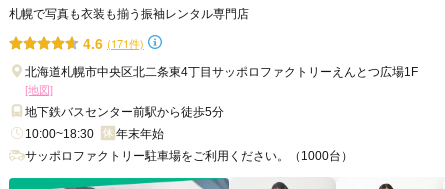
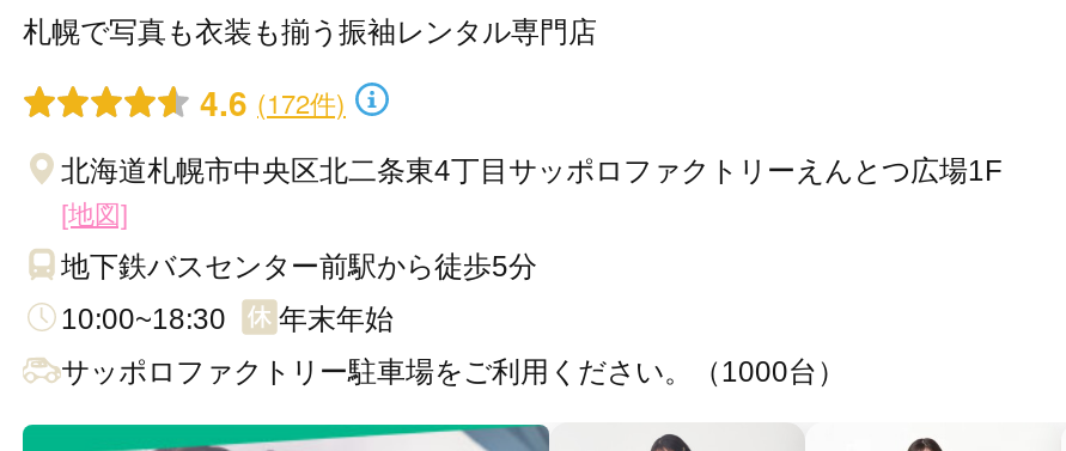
- 4.6 (171件)
+ 4.6 (172件)
